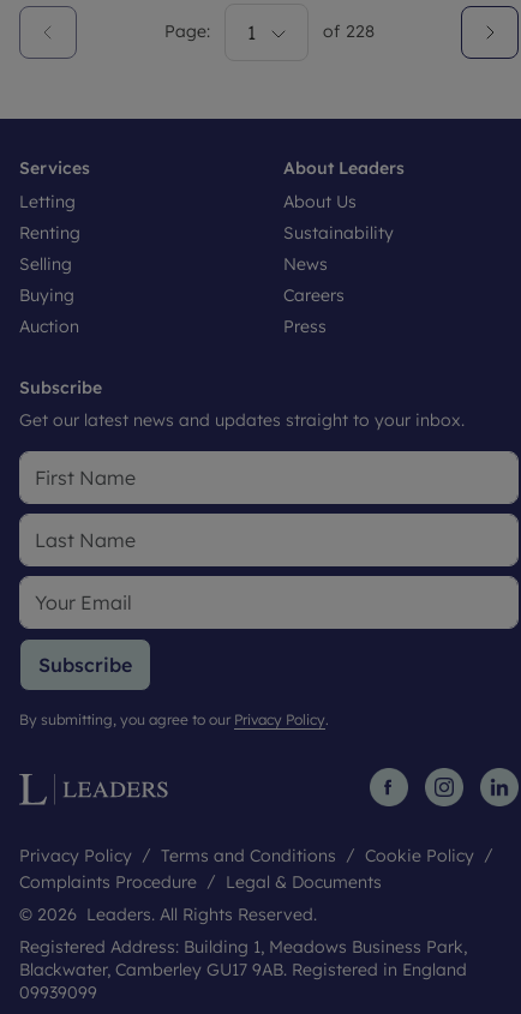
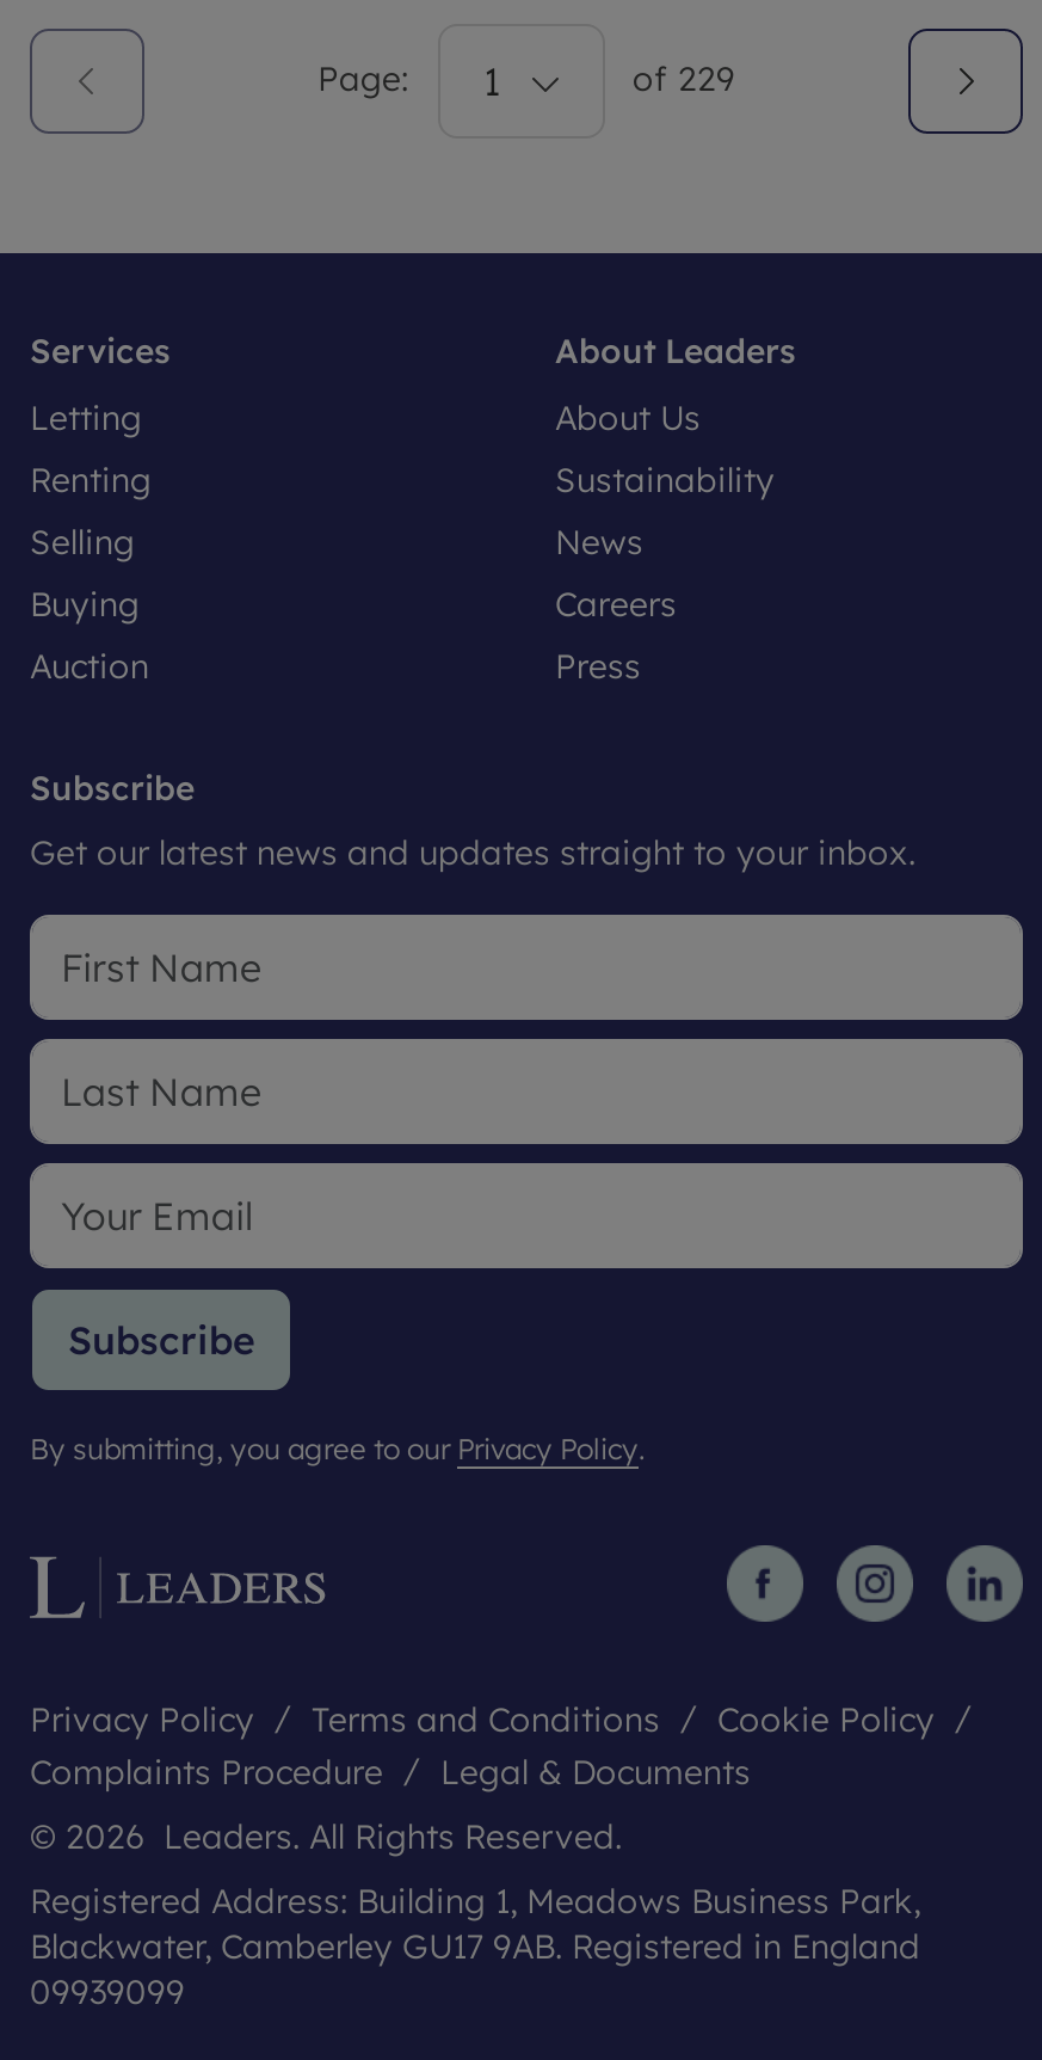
- of 228
+ of 229
